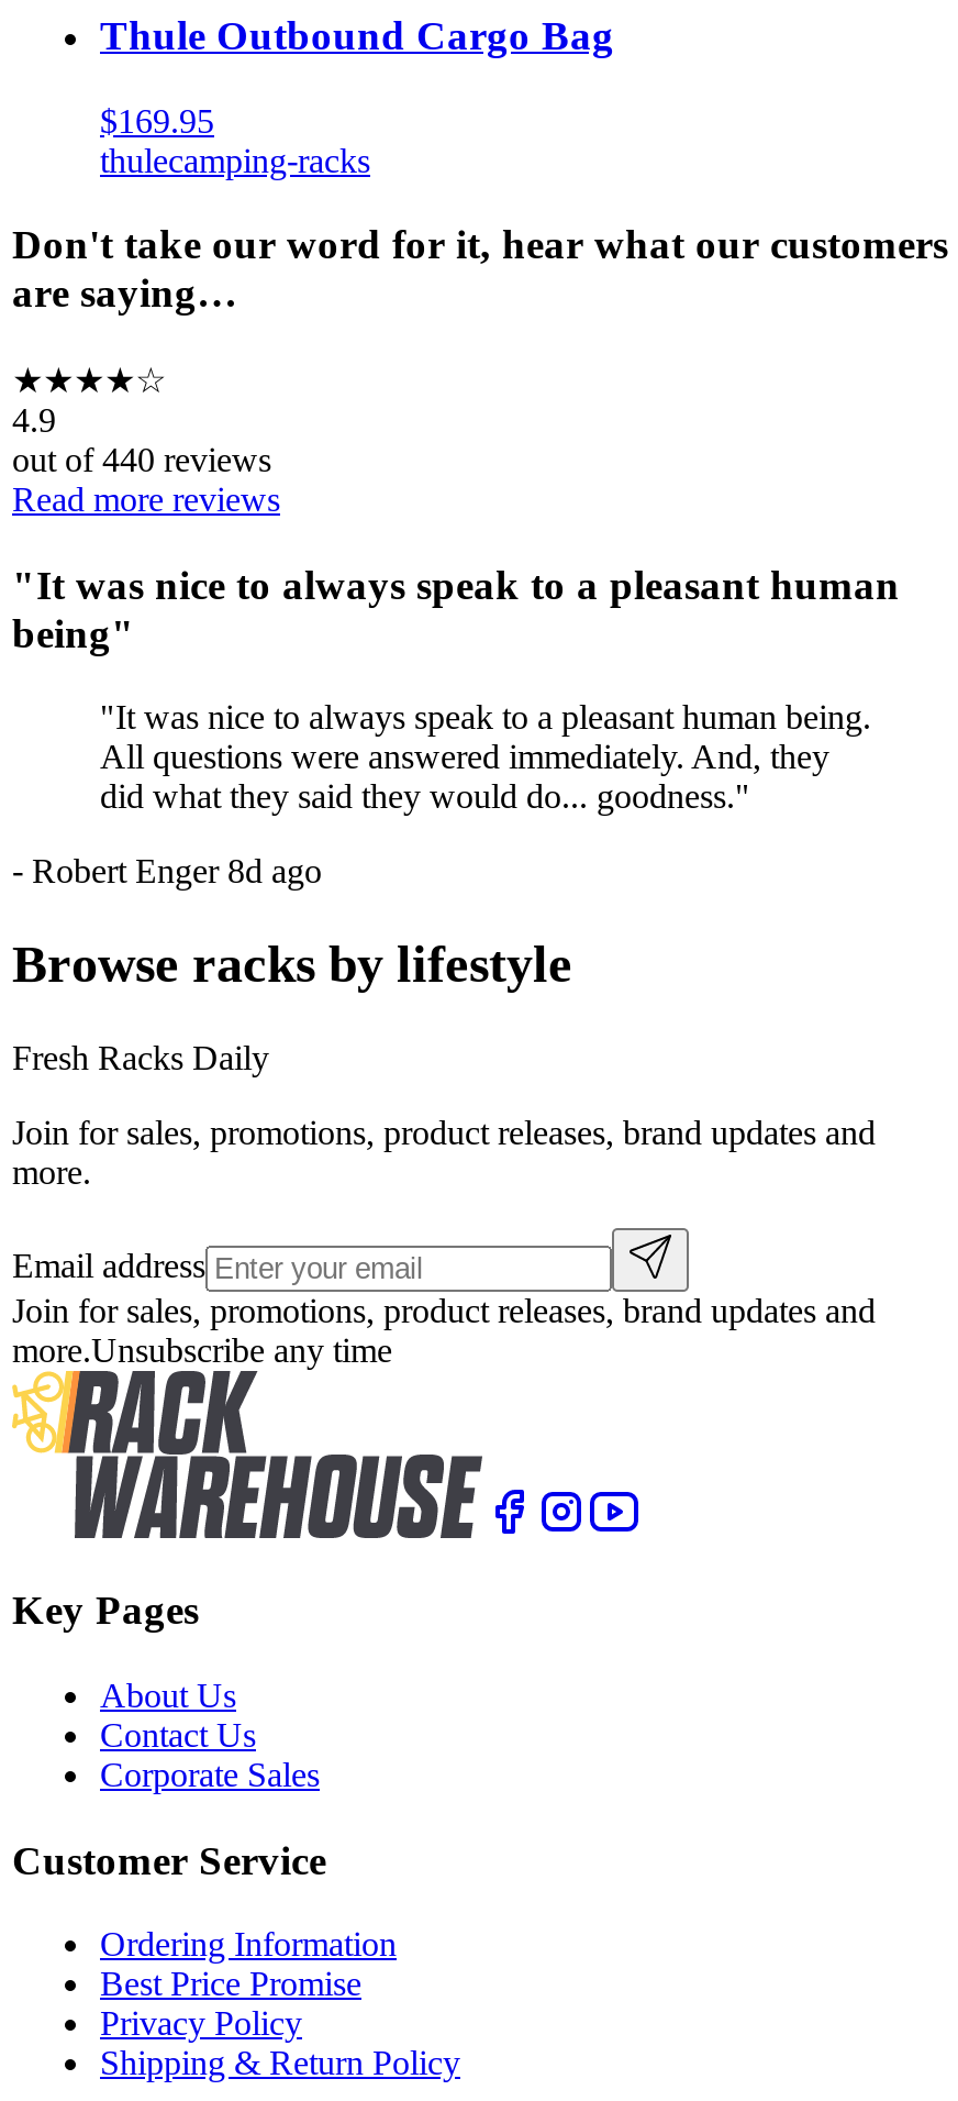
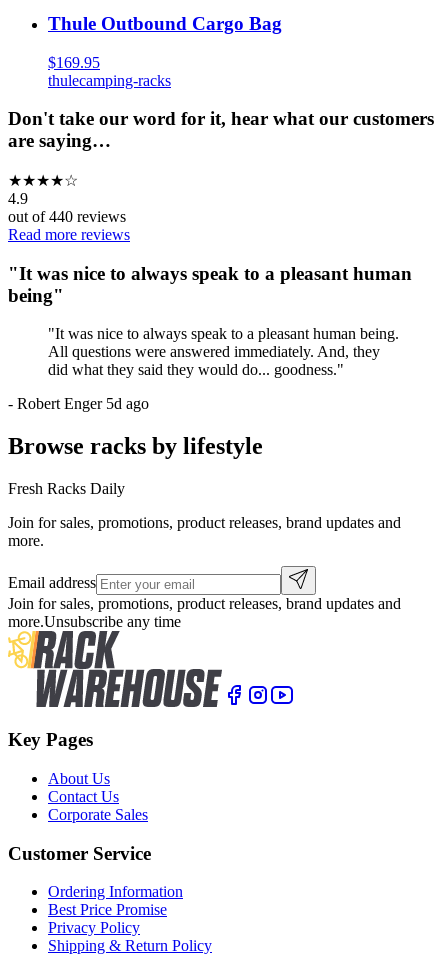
- - Robert Enger 8d ago
+ - Robert Enger 5d ago
